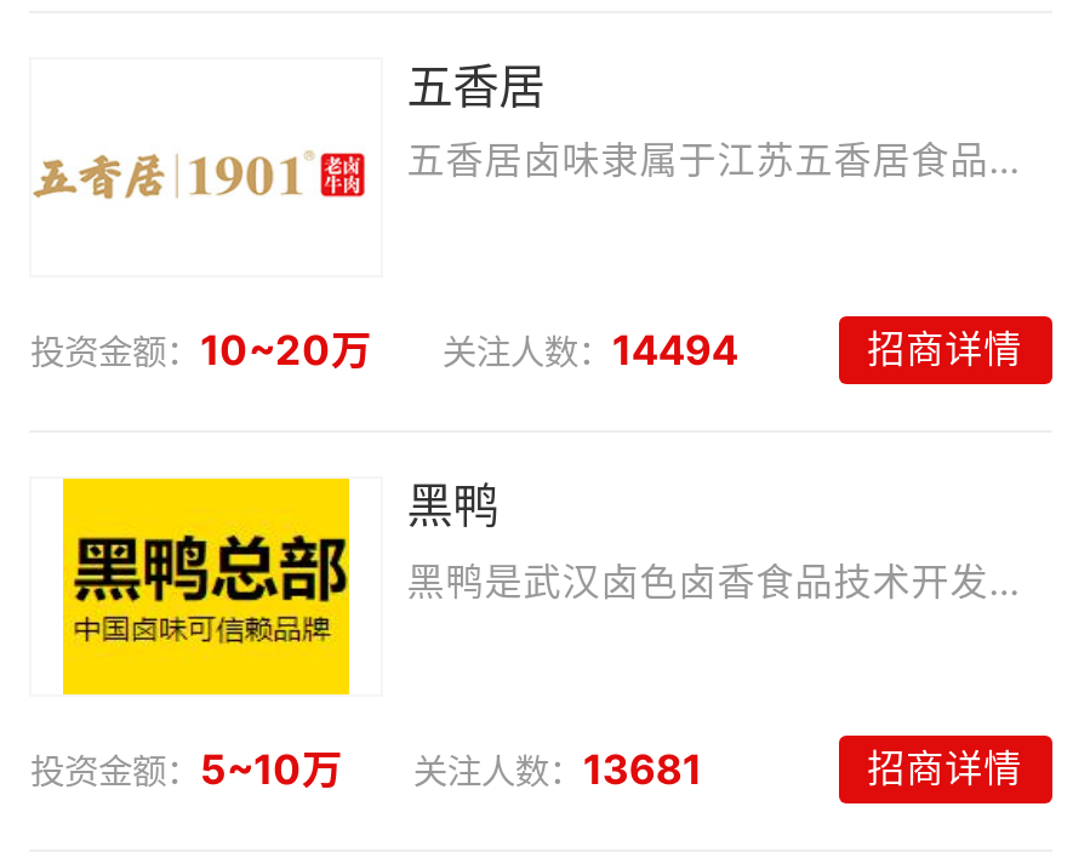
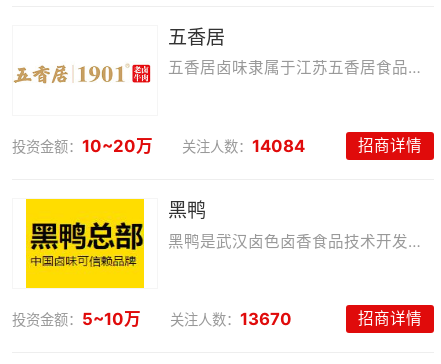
- 投资金额：10~20万 关注人数：14494
+ 投资金额：10~20万 关注人数：14084

- 投资金额：5~10万 关注人数：13681
+ 投资金额：5~10万 关注人数：13670
